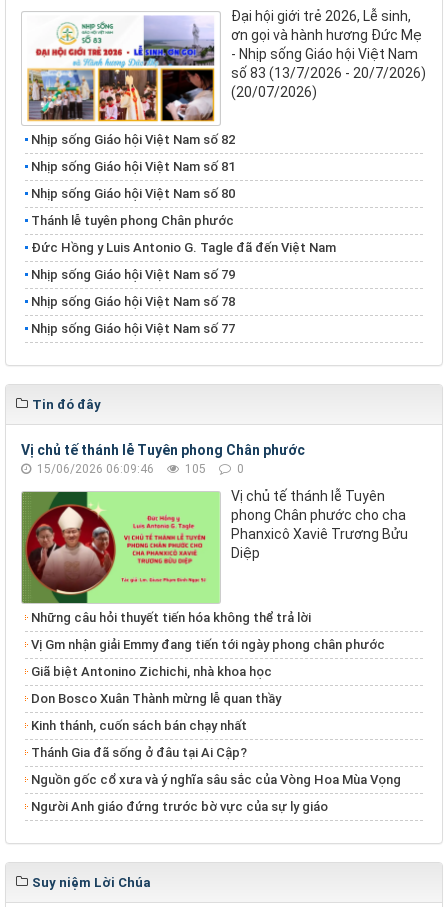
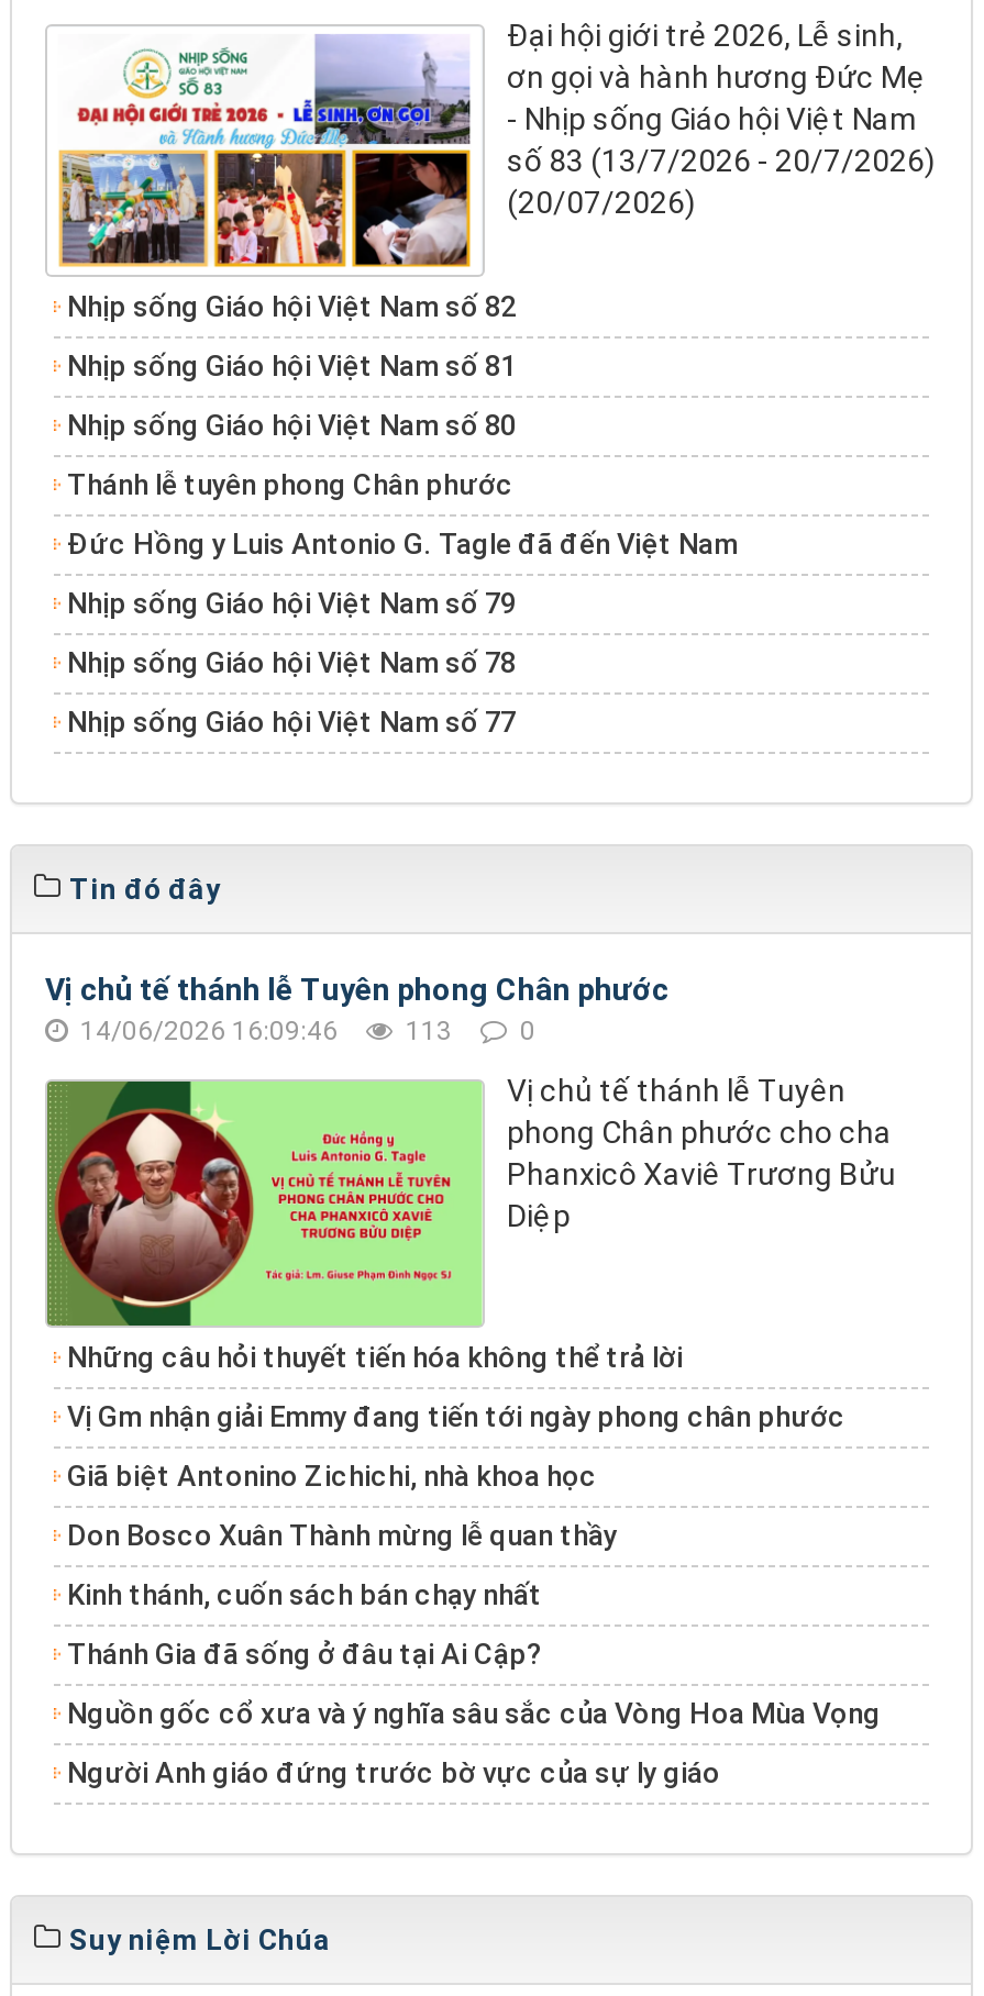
- 15/06/2026 06:09:46
+ 14/06/2026 16:09:46

- 105
+ 113
